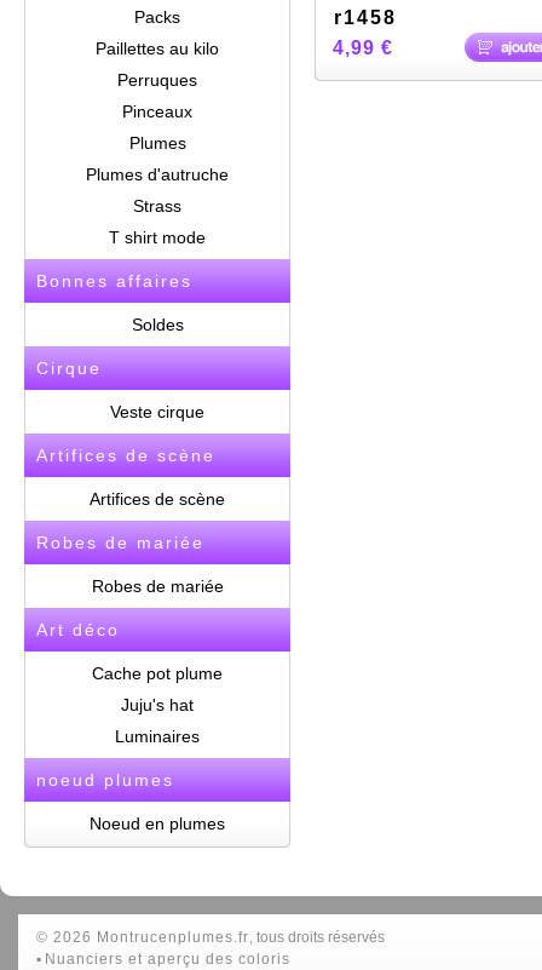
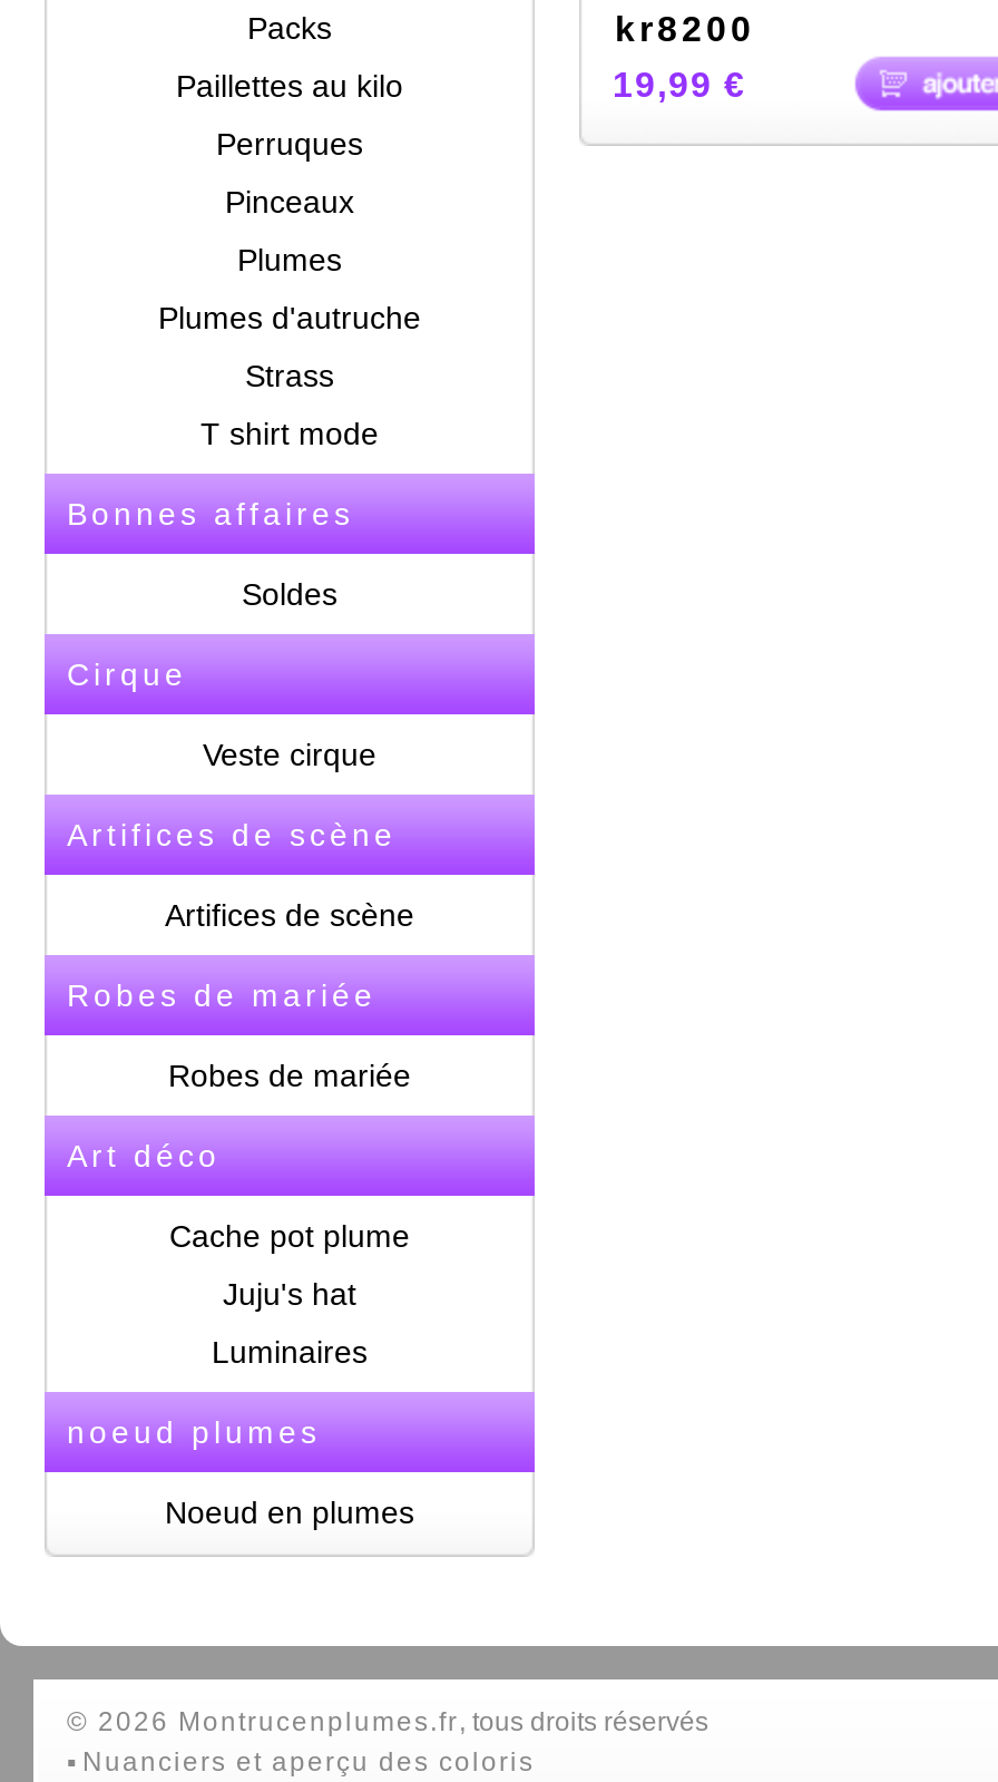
- r1458
+ kr8200

- 4,99 €
+ 19,99 €
